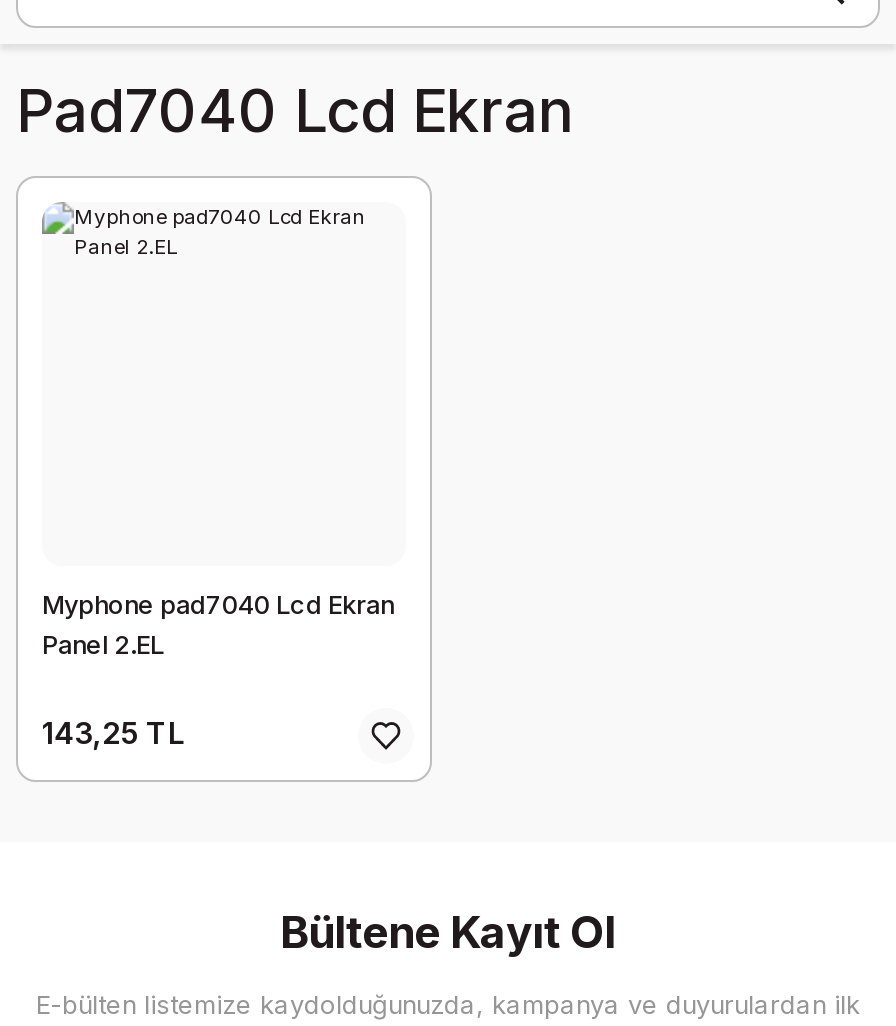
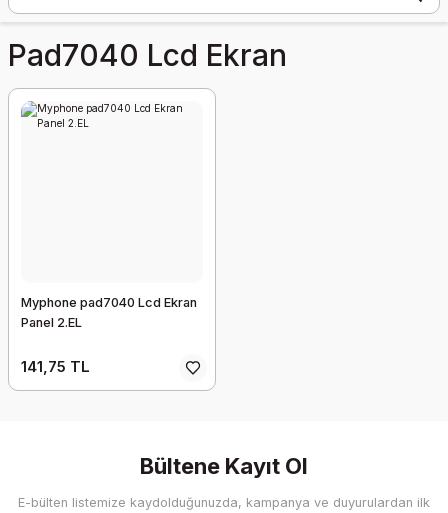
- 143,25 TL
+ 141,75 TL
